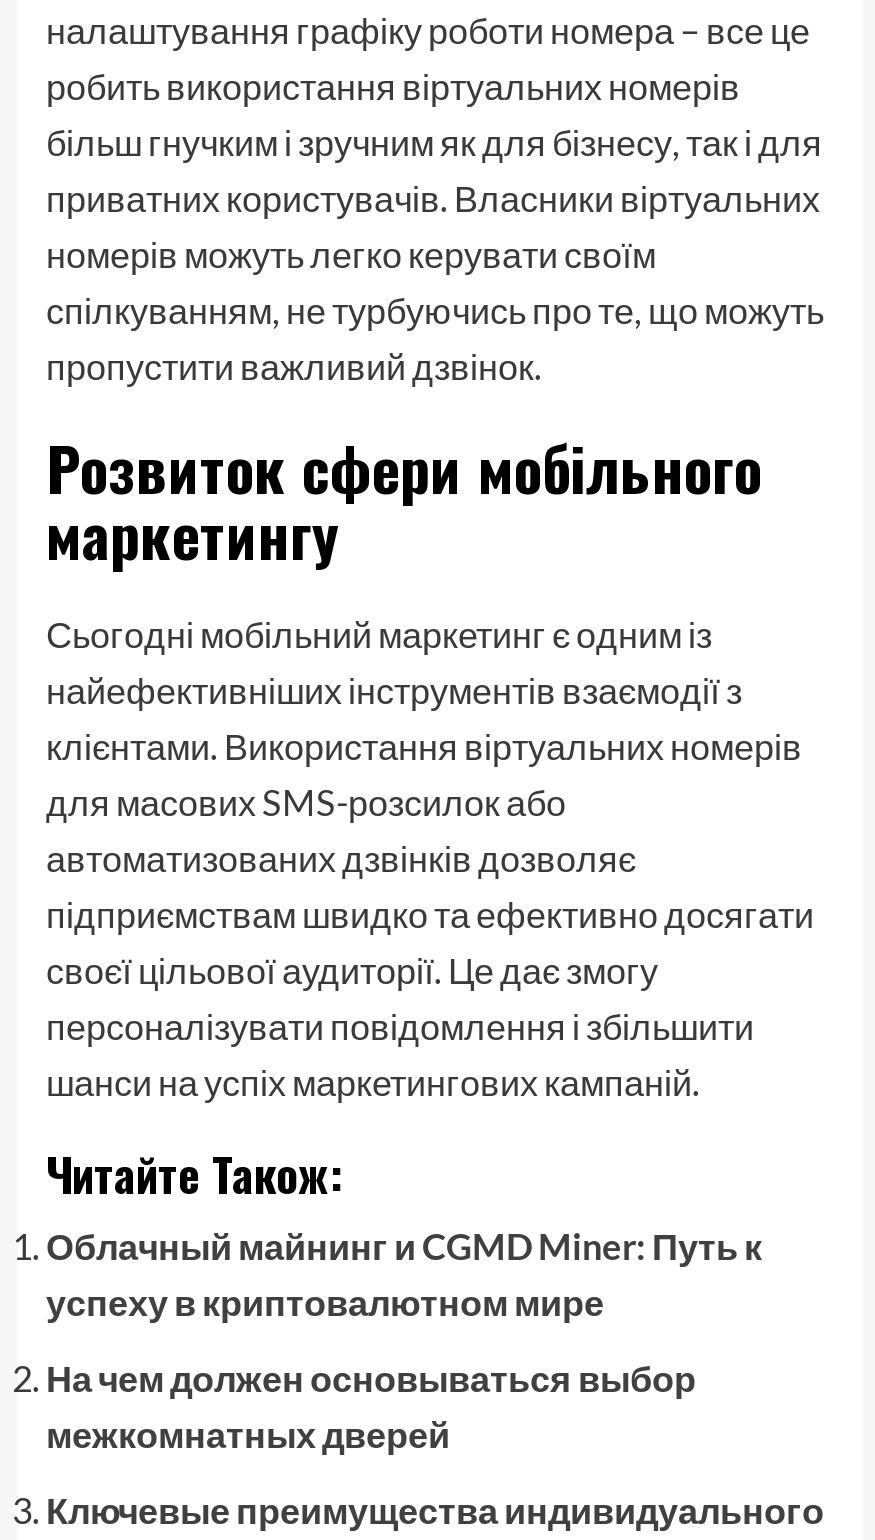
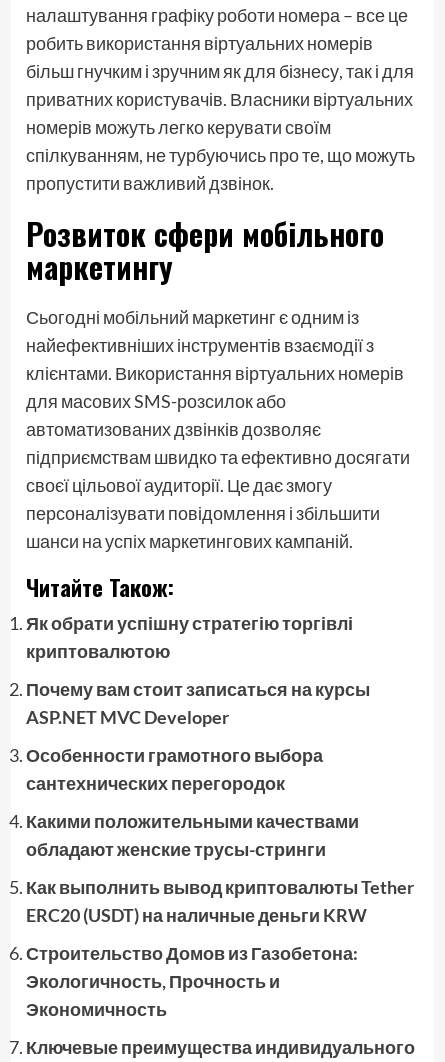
- Облачный майнинг и CGMD Miner: Путь к
- успеху в криптовалютном мире
- На чем должен основываться выбор
- межкомнатных дверей
+ Як обрати успішну стратегію торгівлі
+ криптовалютою
+ Почему вам стоит записаться на курсы
+ ASP.NET MVC Developer
+ Особенности грамотного выбора
+ сантехнических перегородок
+ Какими положительными качествами
+ обладают женские трусы-стринги
+ Как выполнить вывод криптовалюты Tether
+ ERC20 (USDT) на наличные деньги KRW
+ Строительство Домов из Газобетона:
+ Экологичность, Прочность и
+ Экономичность
